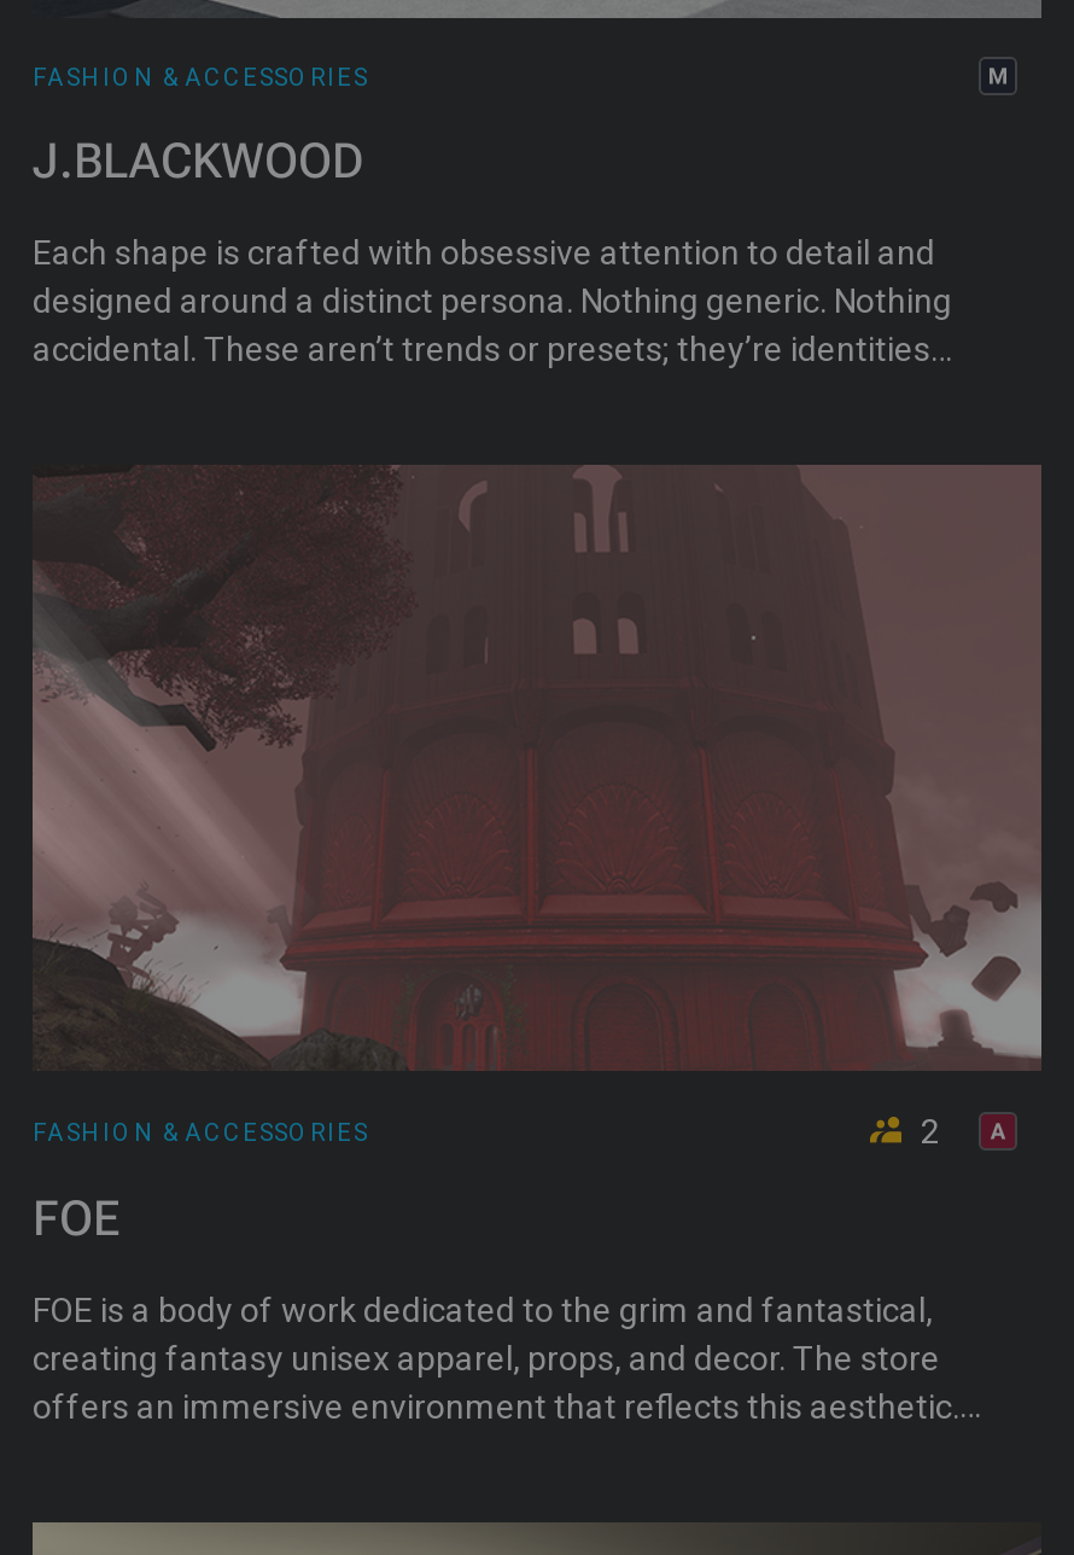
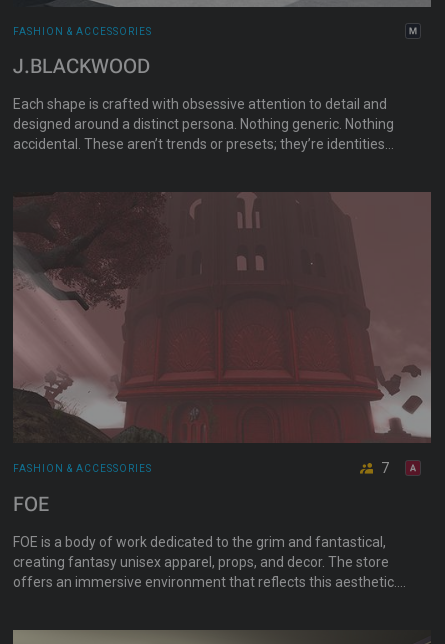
- 2
+ 7
